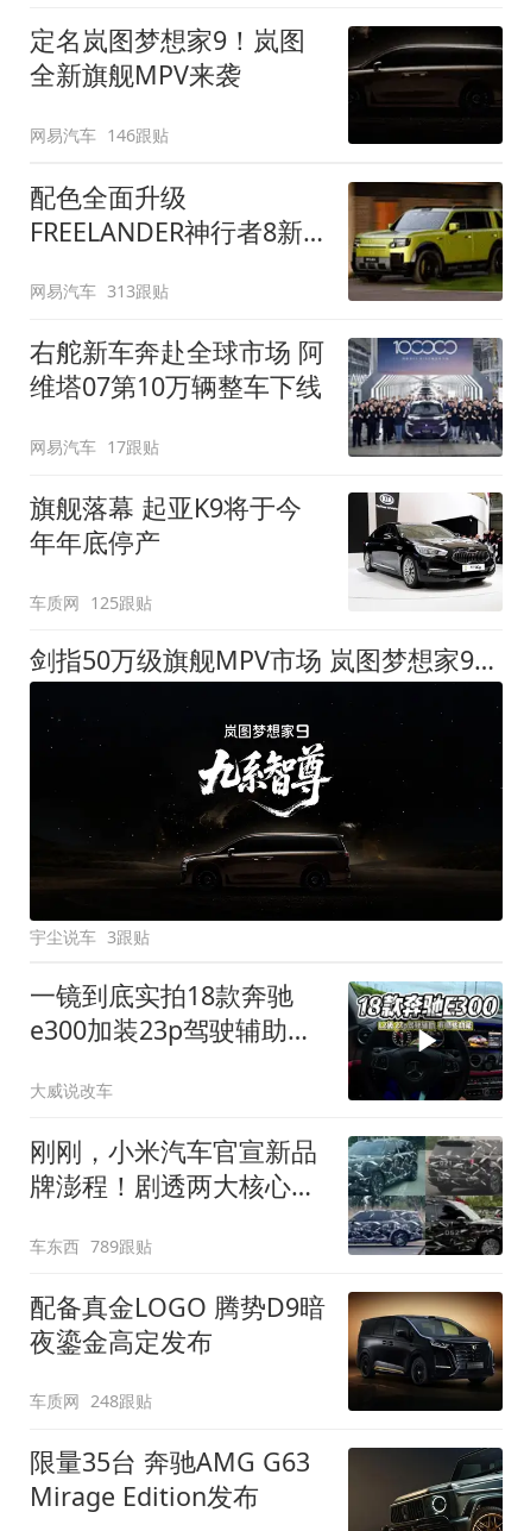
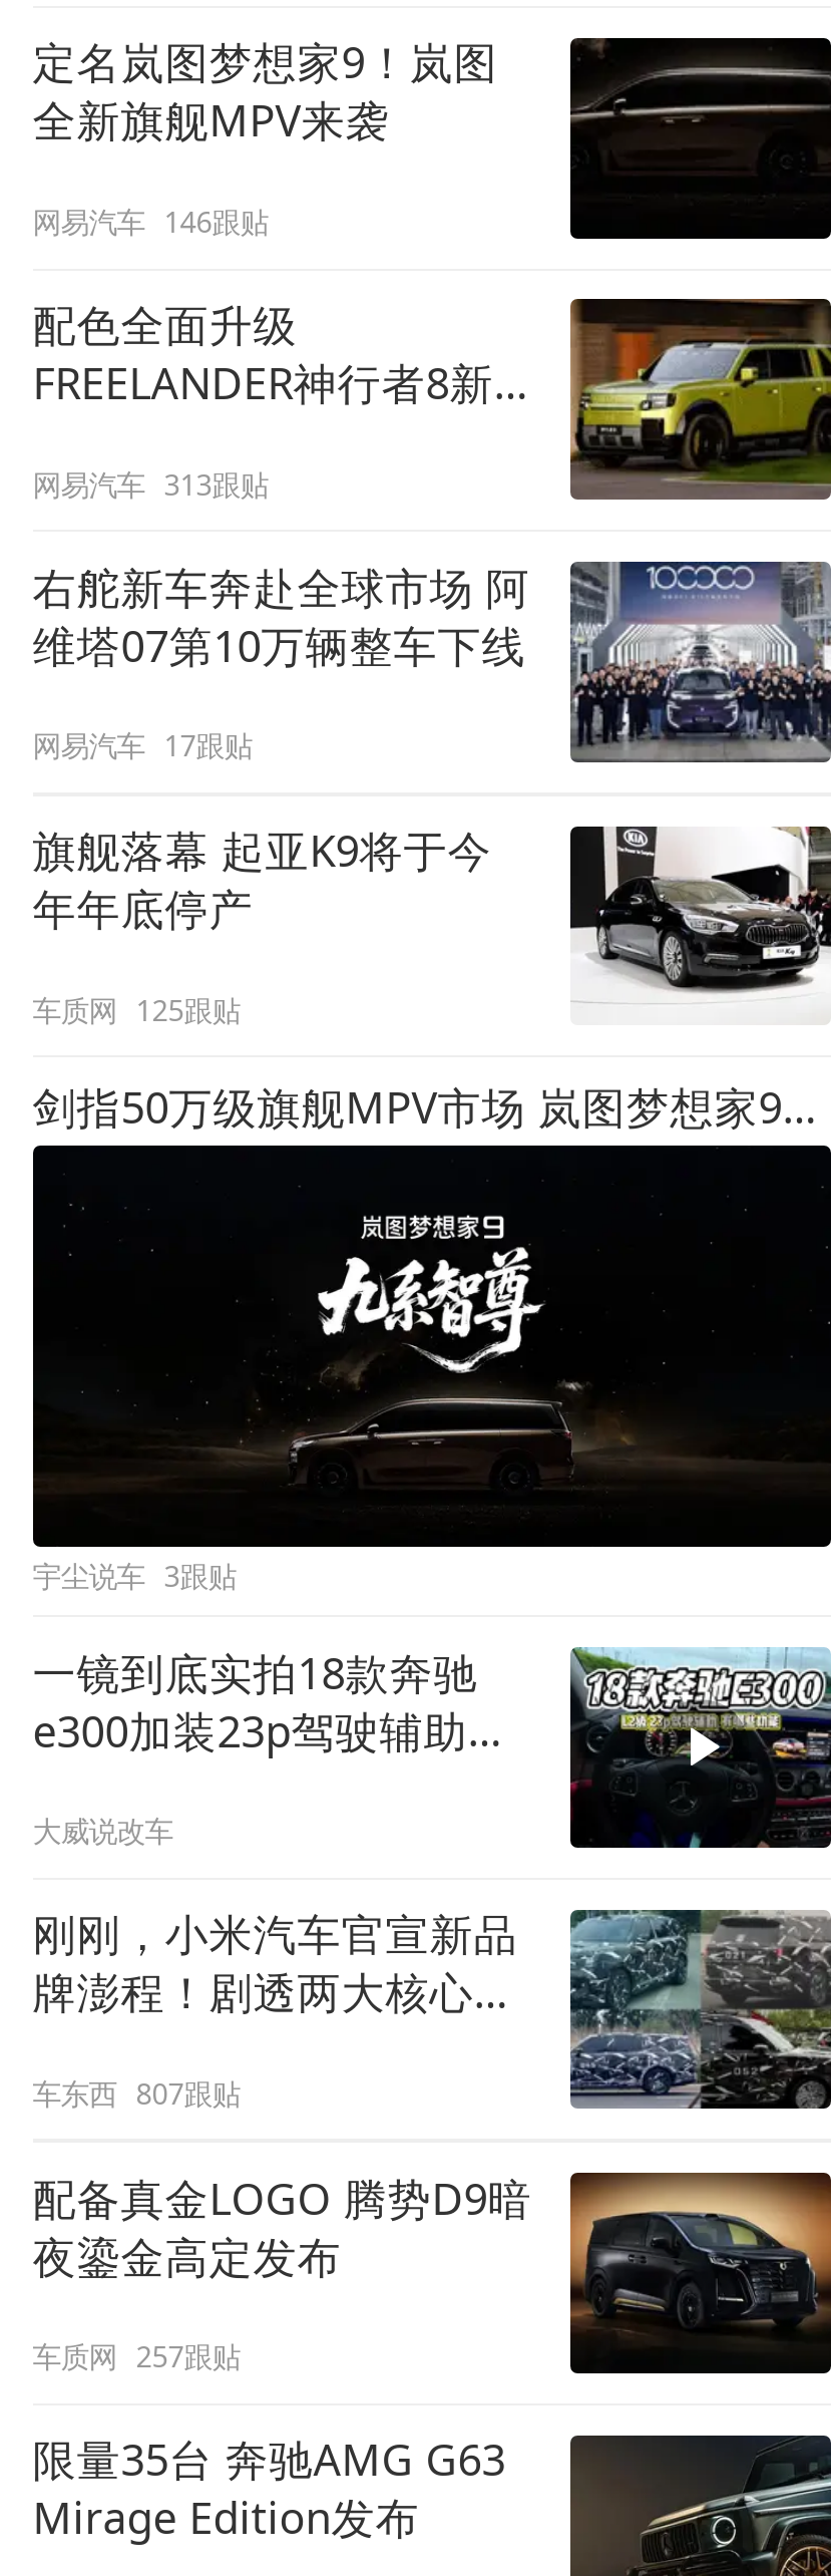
- 车东西 789跟贴
+ 车东西 807跟贴

- 车质网 248跟贴
+ 车质网 257跟贴
